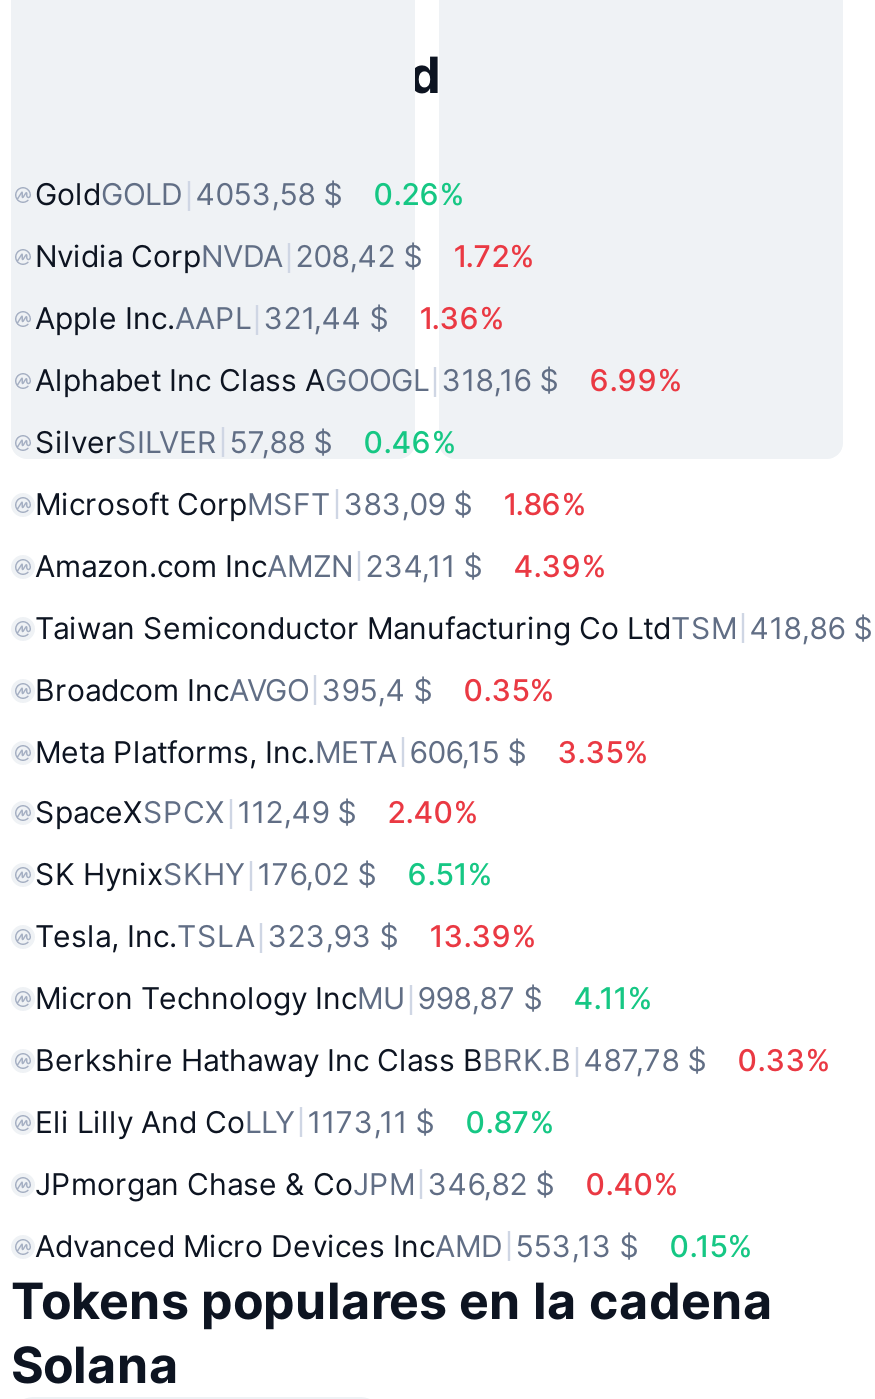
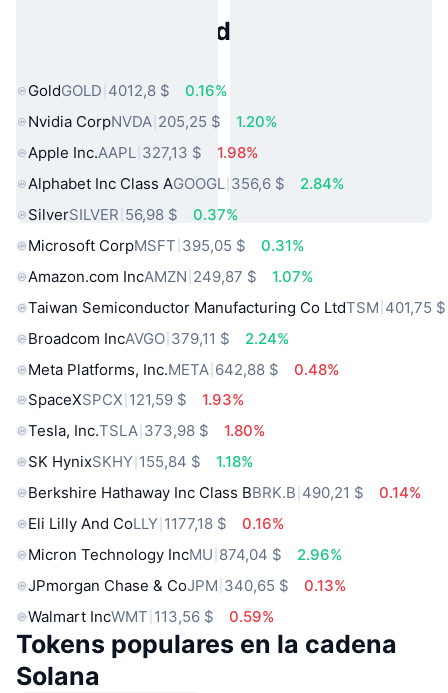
- GoldGOLD 4053,58 $
- 0.26%
+ GoldGOLD 4012,8 $
+ 0.16%

- Nvidia CorpNVDA 208,42 $
- 1.72%
+ Nvidia CorpNVDA 205,25 $
+ 1.20%

- Apple Inc.AAPL 321,44 $
- 1.36%
+ Apple Inc.AAPL 327,13 $
+ 1.98%

- Alphabet Inc Class AGOOGL 318,16 $
- 6.99%
+ Alphabet Inc Class AGOOGL 356,6 $
+ 2.84%

- SilverSILVER 57,88 $
- 0.46%
+ SilverSILVER 56,98 $
+ 0.37%

- Microsoft CorpMSFT 383,09 $
- 1.86%
+ Microsoft CorpMSFT 395,05 $
+ 0.31%

- Amazon.com IncAMZN 234,11 $
- 4.39%
+ Amazon.com IncAMZN 249,87 $
+ 1.07%

- Taiwan Semiconductor Manufacturing Co LtdTSM 418,86 $
+ Taiwan Semiconductor Manufacturing Co LtdTSM 401,75 $

- Broadcom IncAVGO 395,4 $
- 0.35%
+ Broadcom IncAVGO 379,11 $
+ 2.24%

- Meta Platforms, Inc.META 606,15 $
- 3.35%
+ Meta Platforms, Inc.META 642,88 $
+ 0.48%

- SpaceXSPCX 112,49 $
- 2.40%
+ SpaceXSPCX 121,59 $
+ 1.93%

- SK HynixSKHY 176,02 $
- 6.51%
+ Tesla, Inc.TSLA 373,98 $
+ 1.80%

- Tesla, Inc.TSLA 323,93 $
- 13.39%
+ SK HynixSKHY 155,84 $
+ 1.18%

- Micron Technology IncMU 998,87 $
- 4.11%
+ Berkshire Hathaway Inc Class BBRK.B 490,21 $
+ 0.14%

- Berkshire Hathaway Inc Class BBRK.B 487,78 $
- 0.33%
+ Eli Lilly And CoLLY 1177,18 $
+ 0.16%

- Eli Lilly And CoLLY 1173,11 $
- 0.87%
+ Micron Technology IncMU 874,04 $
+ 2.96%

- JPmorgan Chase & CoJPM 346,82 $
- 0.40%
+ JPmorgan Chase & CoJPM 340,65 $
+ 0.13%

- Advanced Micro Devices IncAMD 553,13 $
- 0.15%
+ Walmart IncWMT 113,56 $
+ 0.59%
